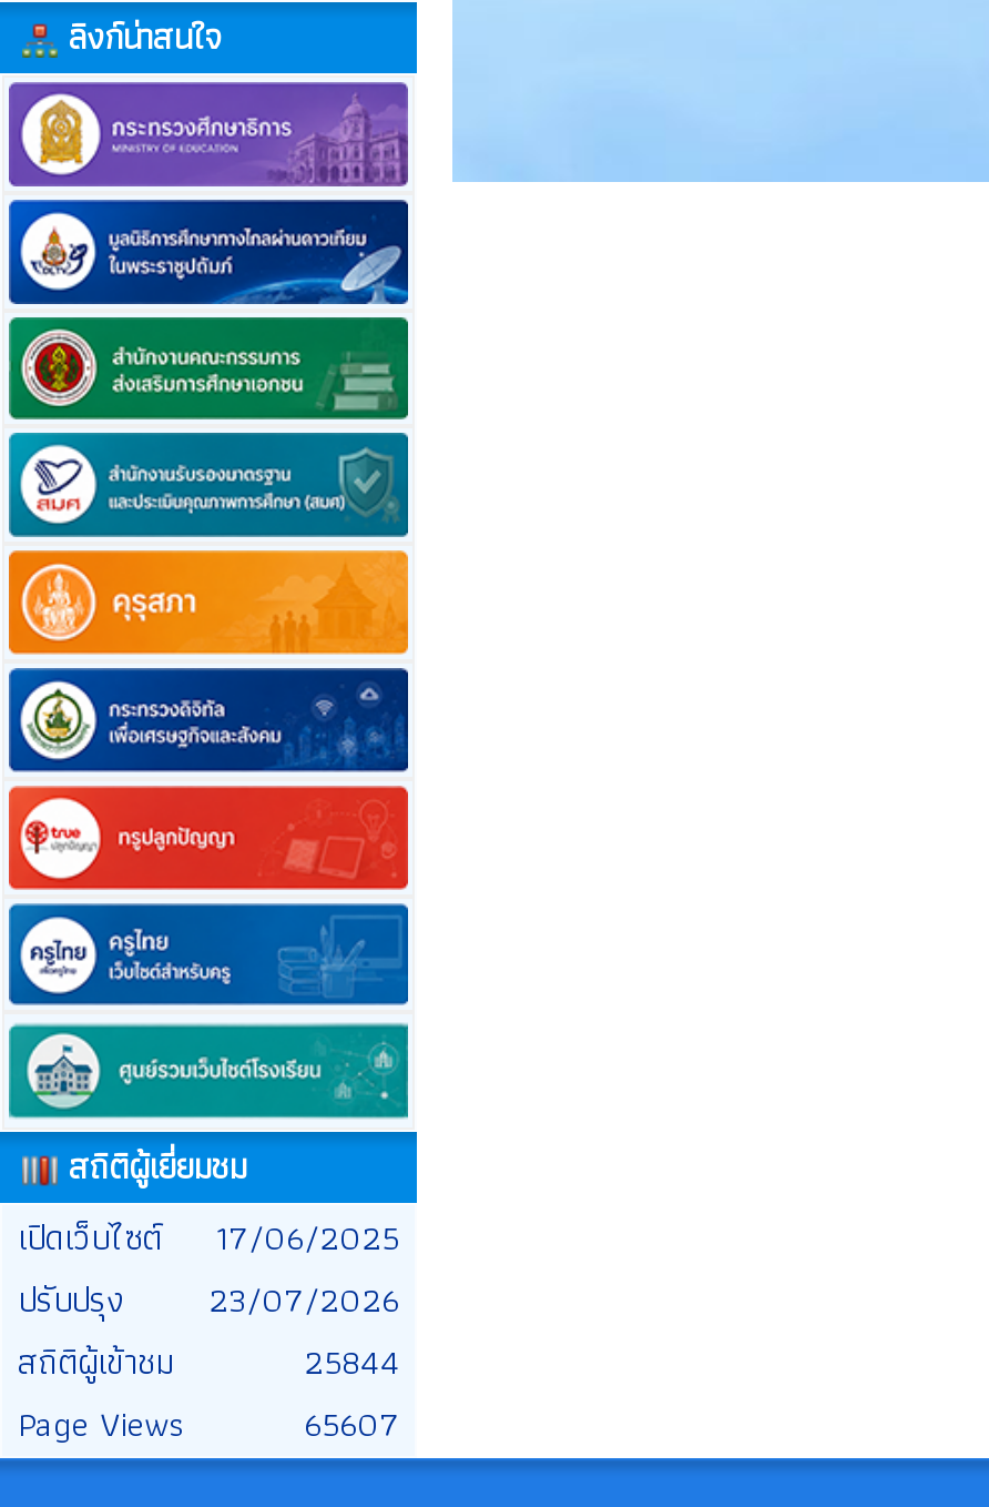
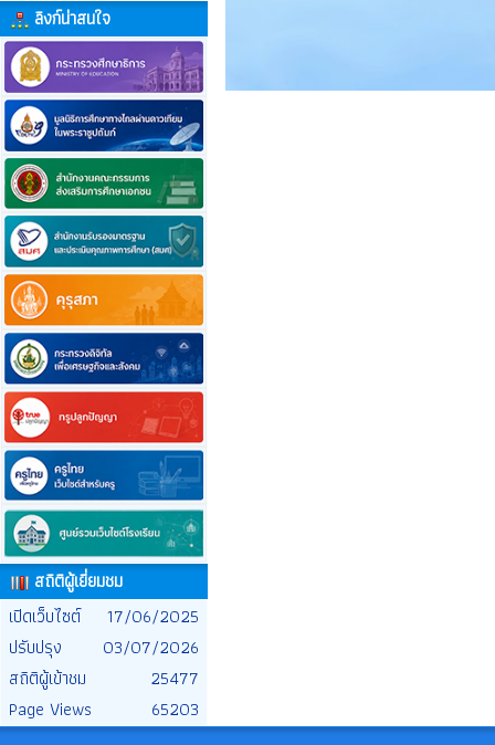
- ปรับปรุง 23/07/2026
+ ปรับปรุง 03/07/2026

- 25844
+ 25477

- 65607
+ 65203
